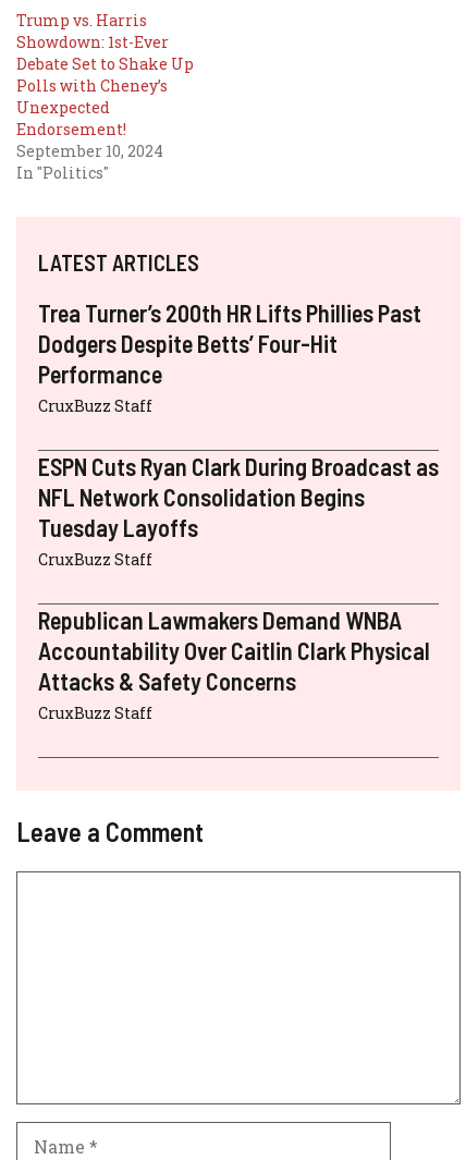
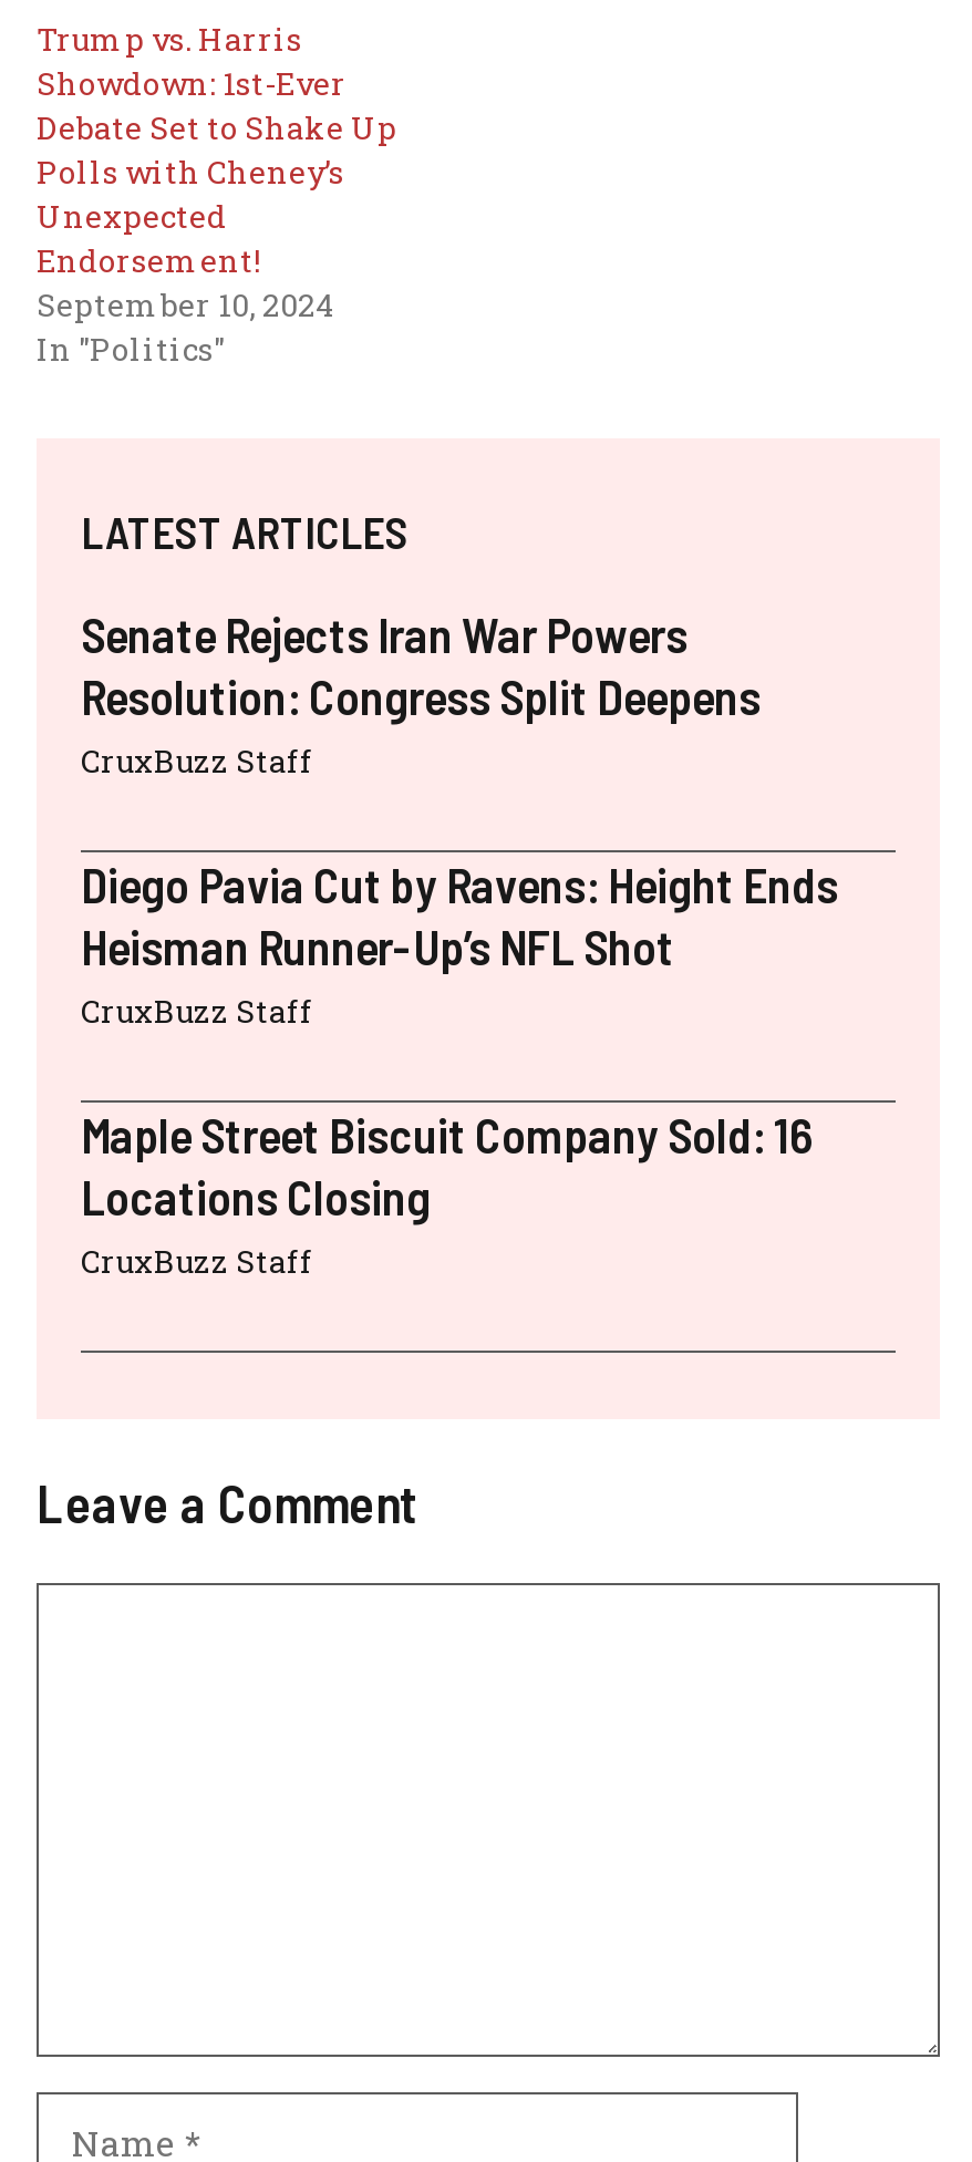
- Trea Turner’s 200th HR Lifts Phillies Past
- Dodgers Despite Betts’ Four-Hit
- Performance
+ Senate Rejects Iran War Powers
+ Resolution: Congress Split Deepens

- ESPN Cuts Ryan Clark During Broadcast as
- NFL Network Consolidation Begins
- Tuesday Layoffs
+ Diego Pavia Cut by Ravens: Height Ends
+ Heisman Runner-Up’s NFL Shot

- Republican Lawmakers Demand WNBA
- Accountability Over Caitlin Clark Physical
- Attacks & Safety Concerns
+ Maple Street Biscuit Company Sold: 16
+ Locations Closing
